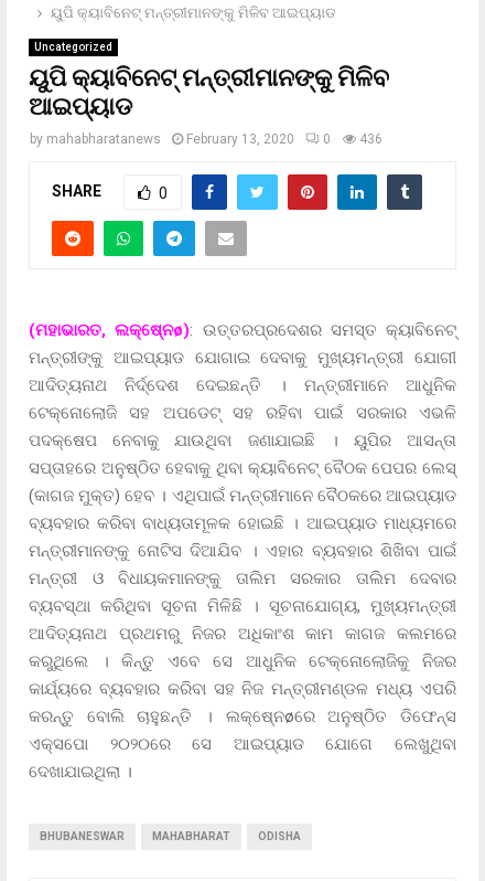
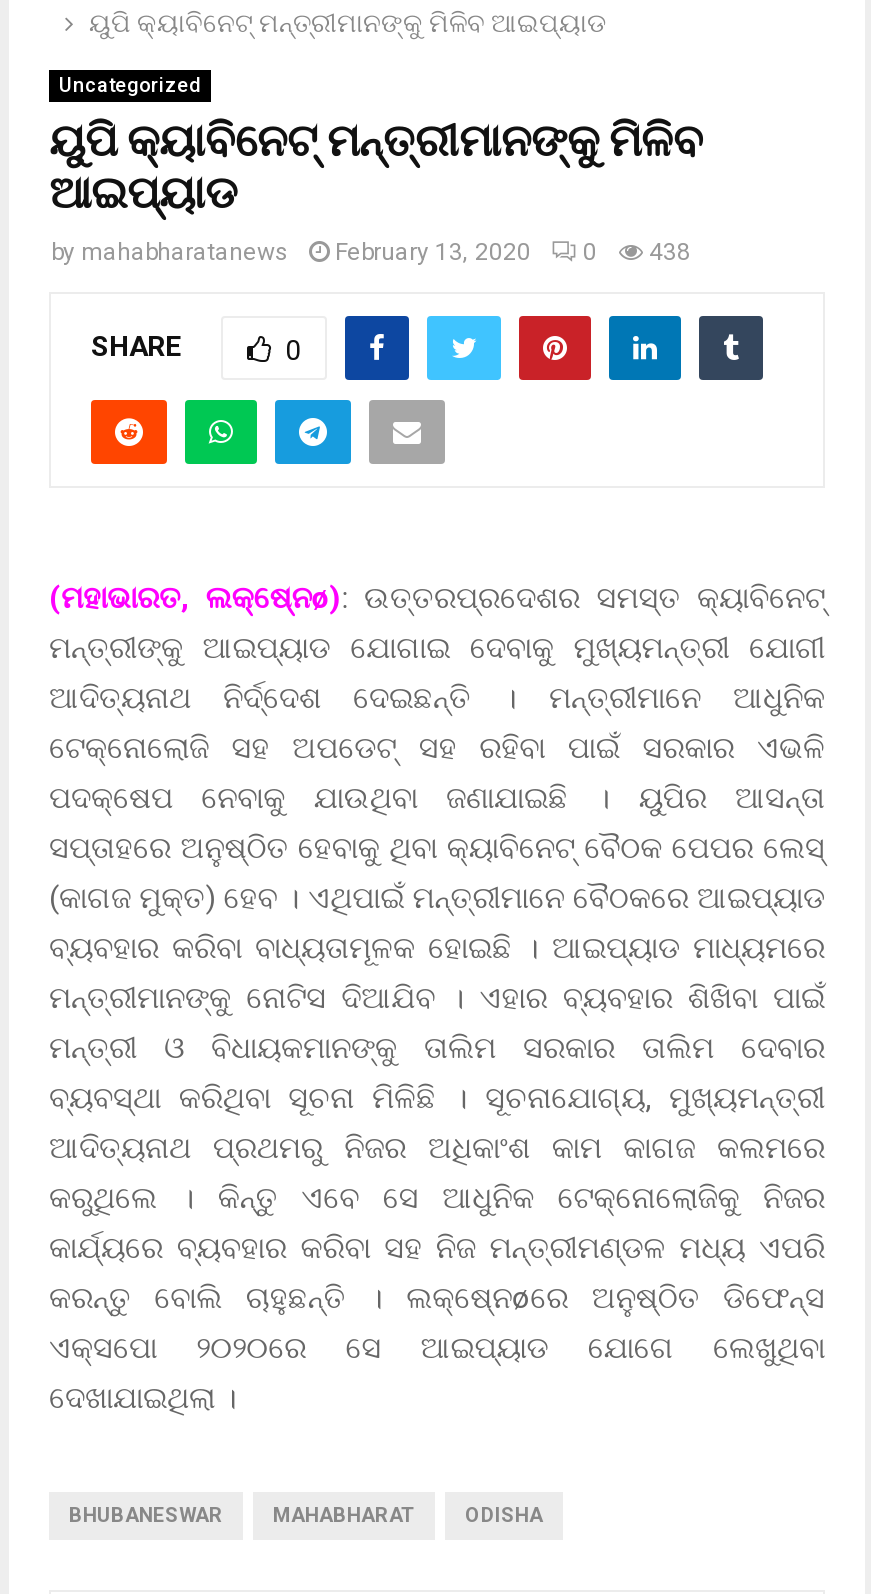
- by mahabharatanews February 13, 2020 0 436
+ by mahabharatanews February 13, 2020 0 438
